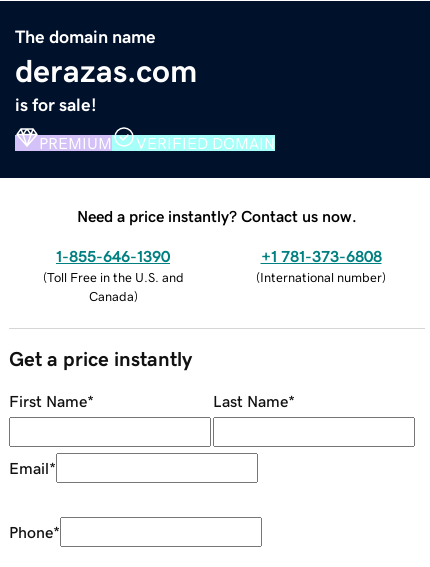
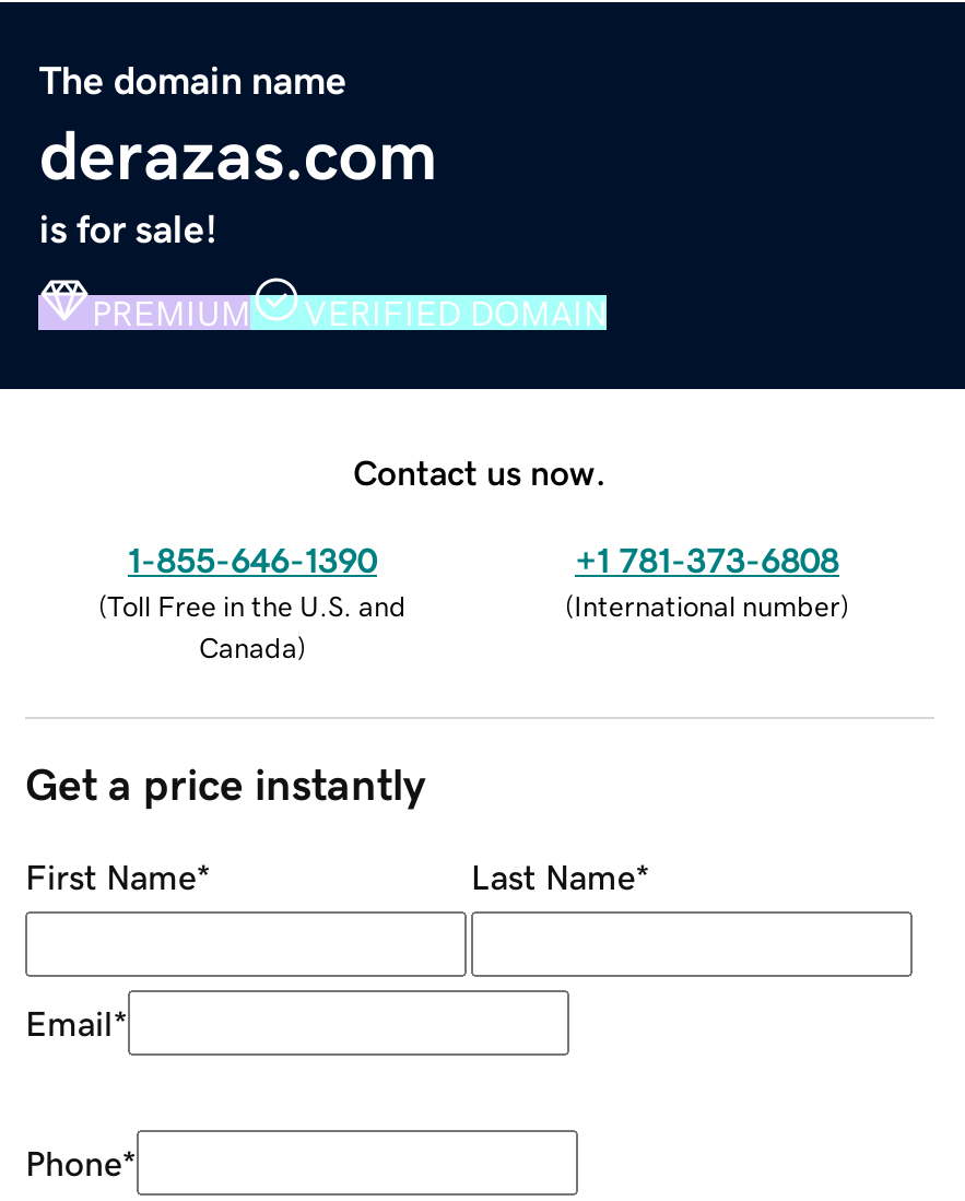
- Need a price instantly? Contact us now.
+ Contact us now.
